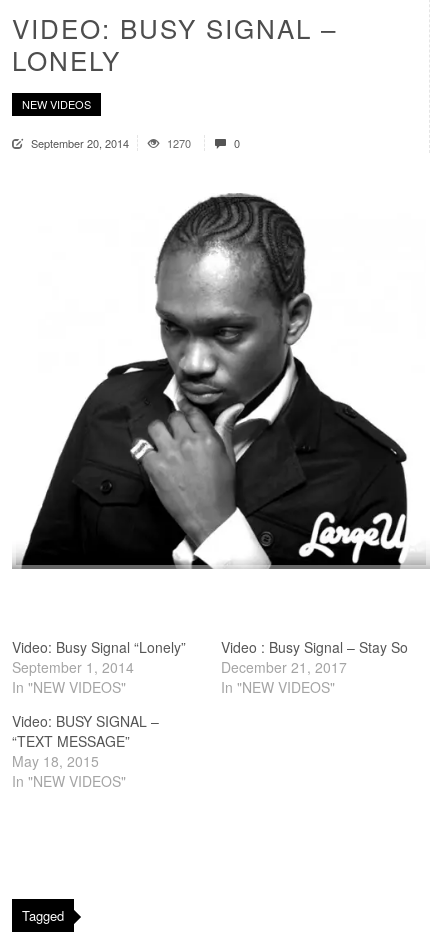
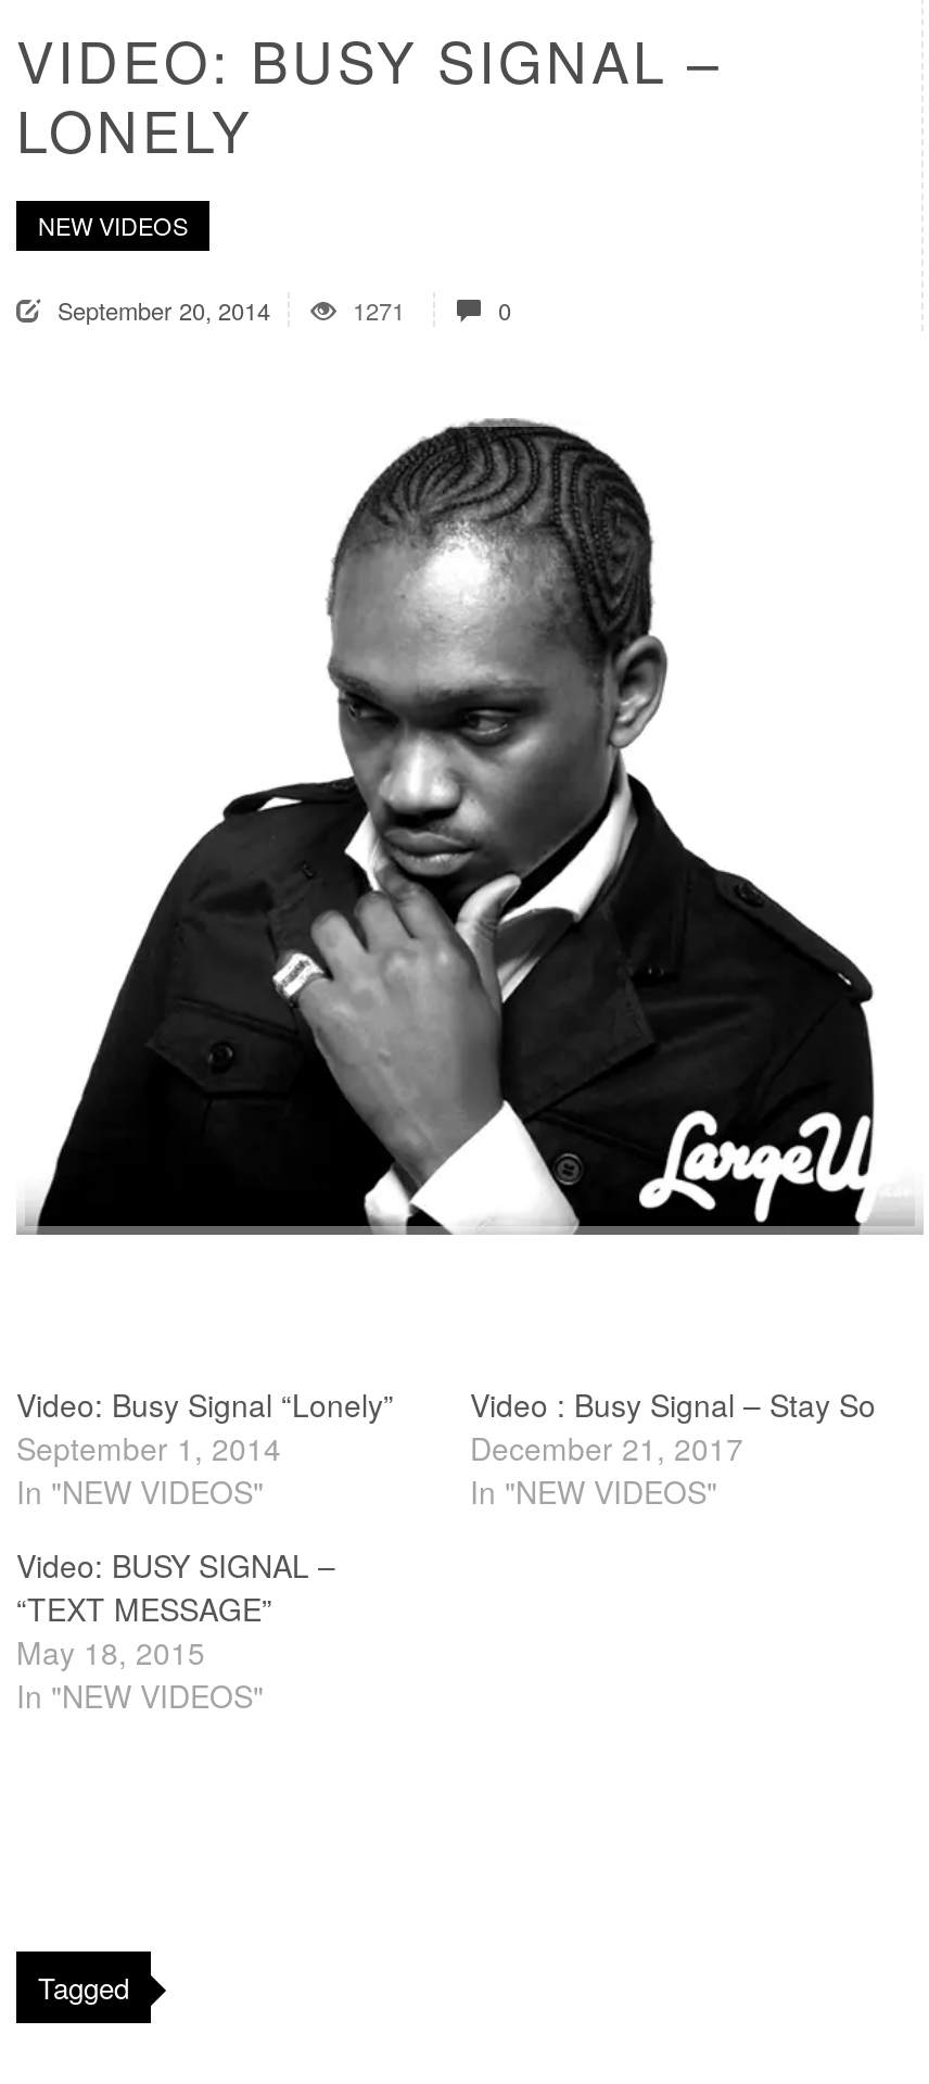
- 1270
+ 1271
